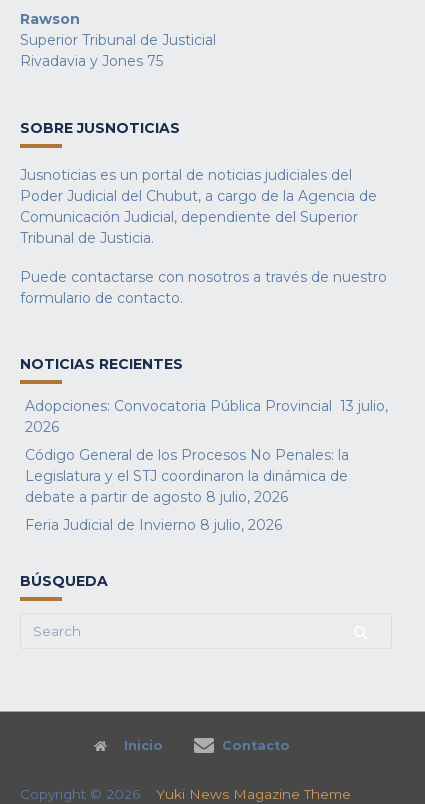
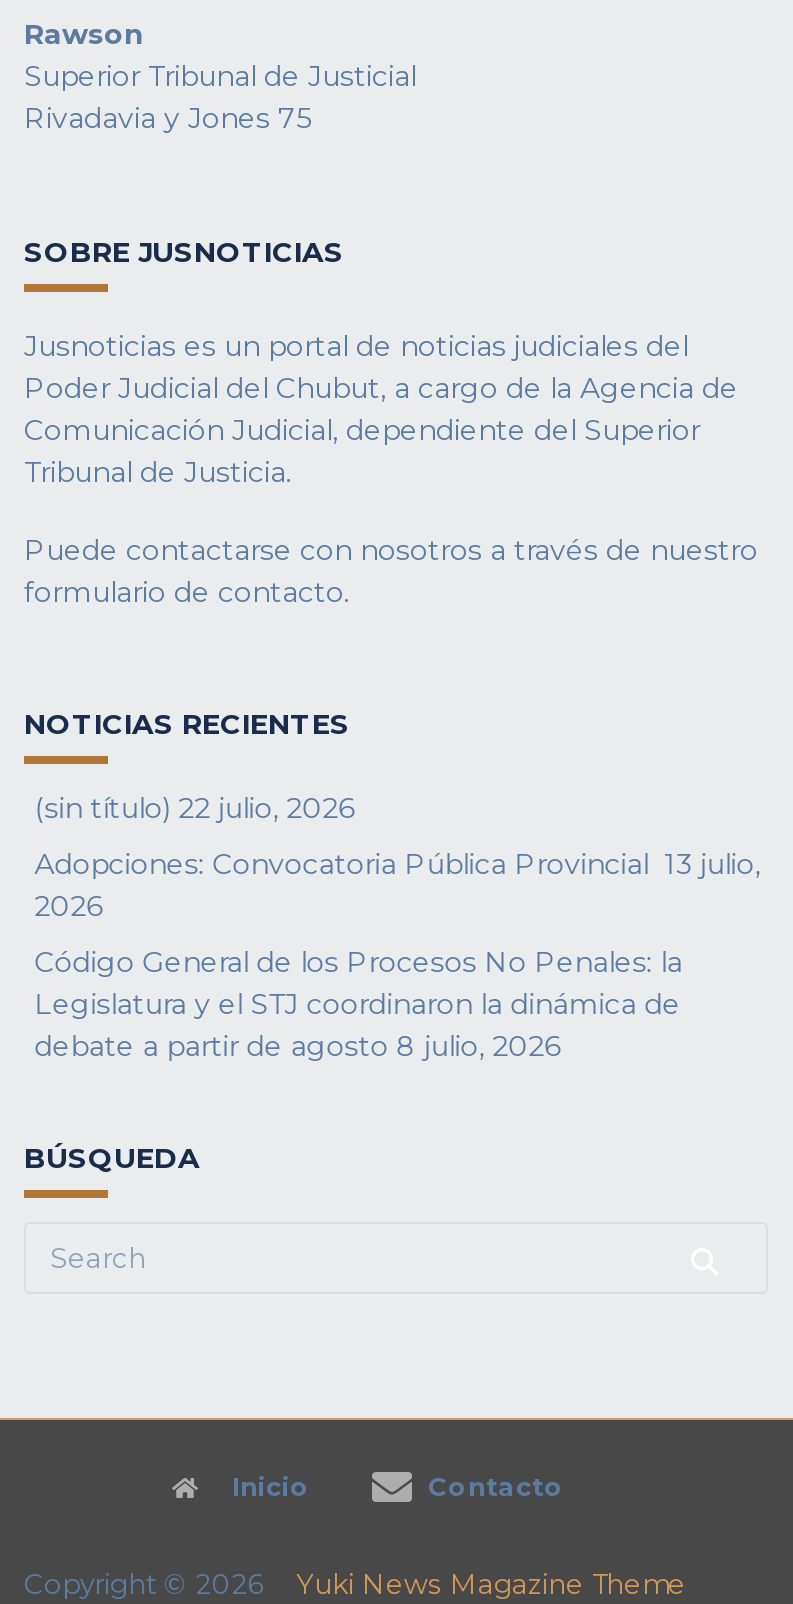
+ (sin título) 22 julio, 2026

moved down: Adopciones: Convocatoria Pública Provincial 13 julio, | 2026 | Código General de los Procesos No Penales: la | Legislatura y el STJ coordinaron la dinámica de | debate a partir de agosto 8 julio, 2026

- Feria Judicial de Invierno 8 julio, 2026
